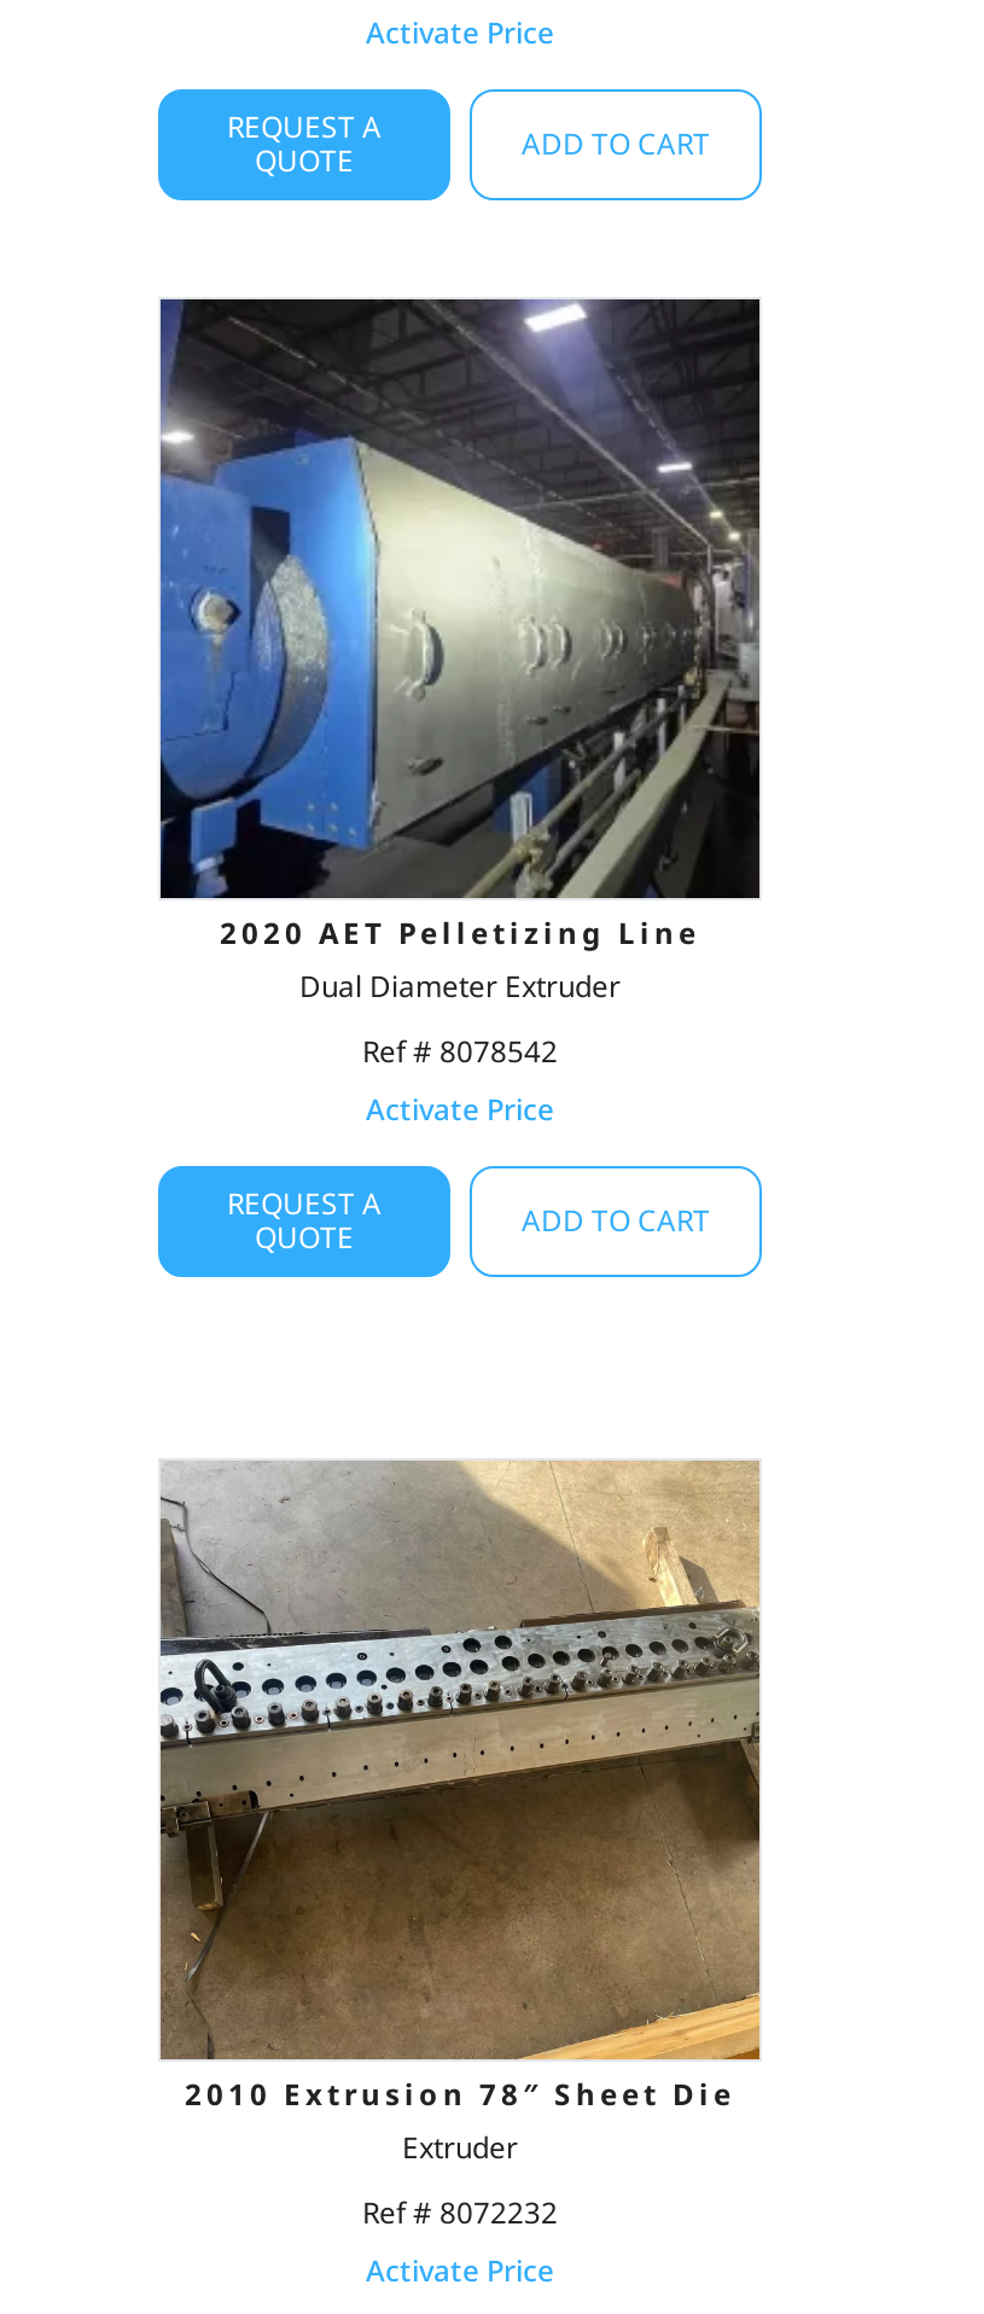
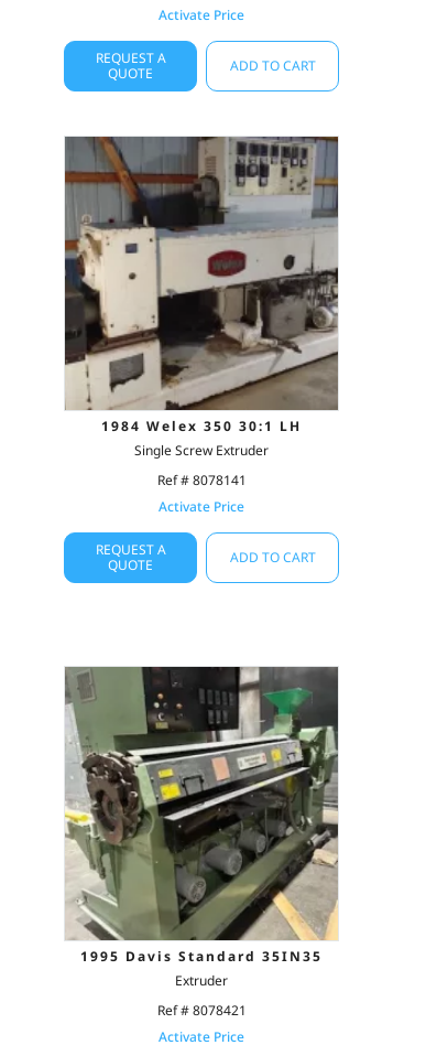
- [image]
- 2020 AET Pelletizing Line
- Dual Diameter Extruder
+ [image]
+ 1984 Welex 350 30:1 LH
+ Single Screw Extruder

- Ref # 8078542
+ Ref # 8078141

- [image]
- 2010 Extrusion 78″ Sheet Die
+ [image]
+ 1995 Davis Standard 35IN35

- Ref # 8072232
+ Ref # 8078421
